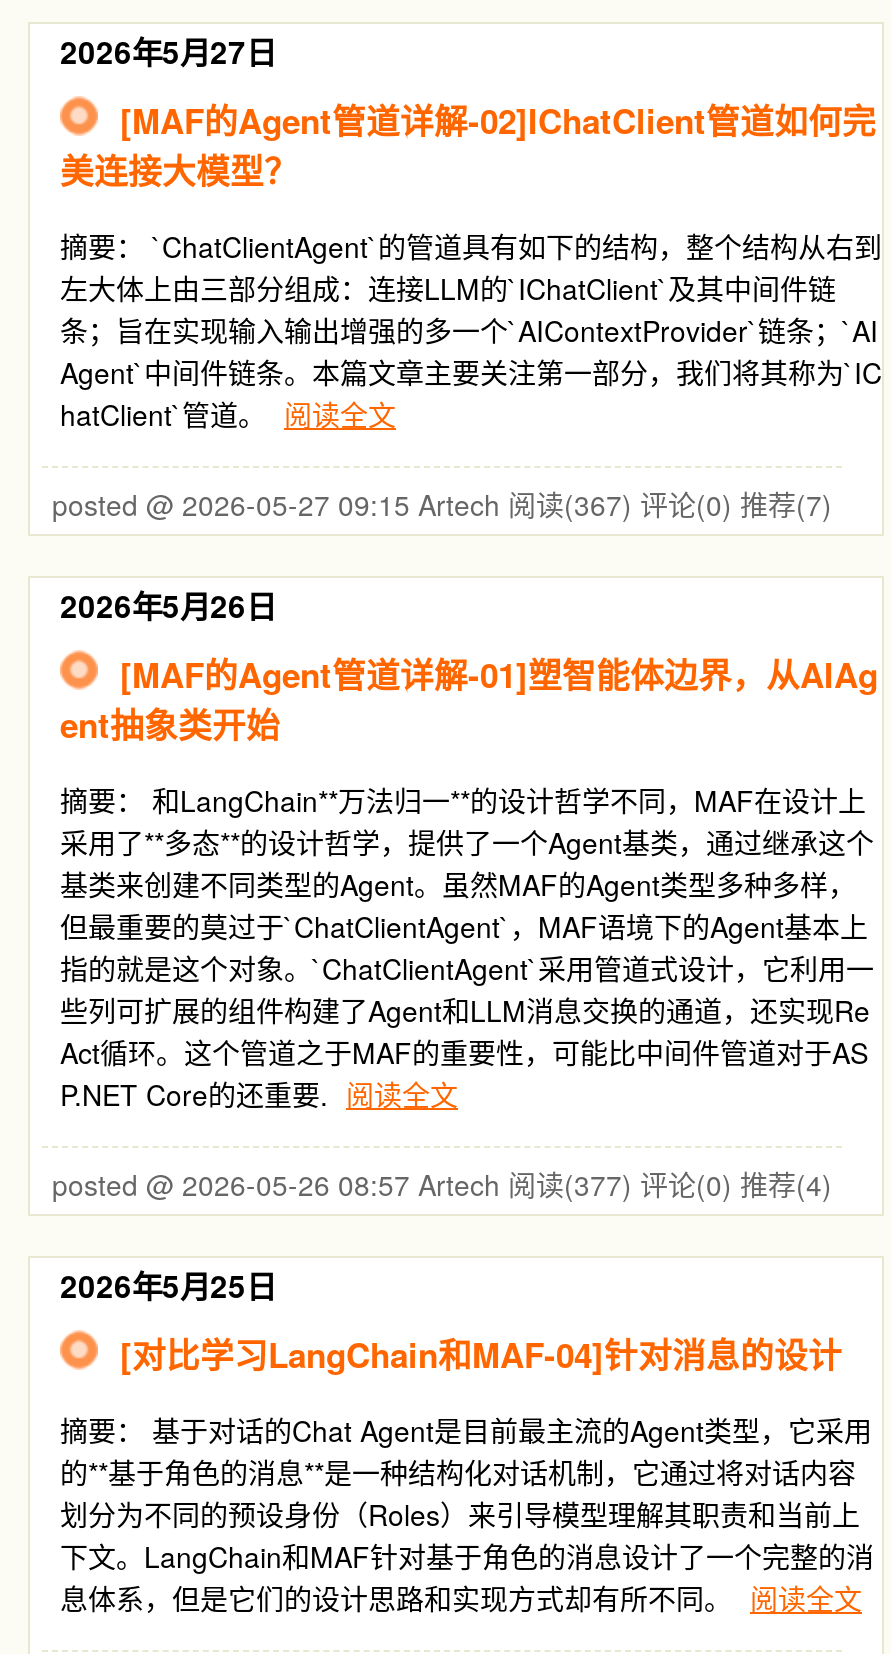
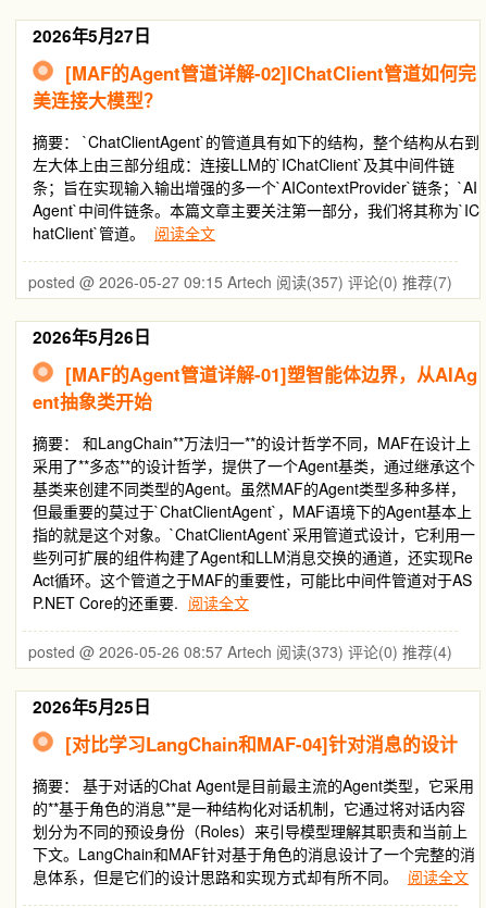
- posted @ 2026-05-27 09:15 Artech阅读(367) 评论(0) 推荐(7)
+ posted @ 2026-05-27 09:15 Artech阅读(357) 评论(0) 推荐(7)

- posted @ 2026-05-26 08:57 Artech阅读(377) 评论(0) 推荐(4)
+ posted @ 2026-05-26 08:57 Artech阅读(373) 评论(0) 推荐(4)
